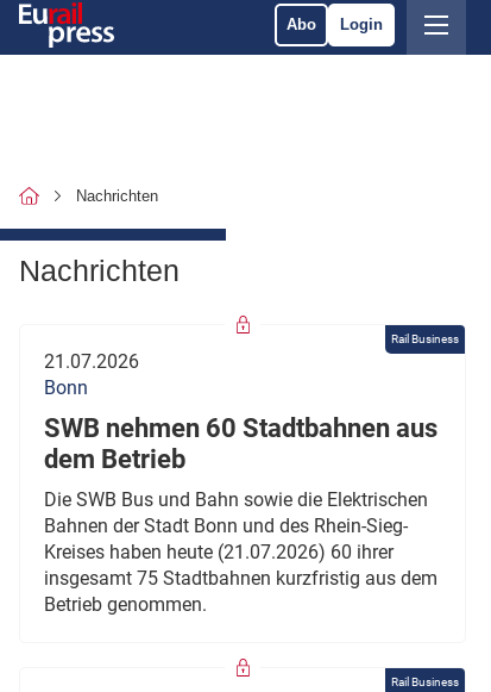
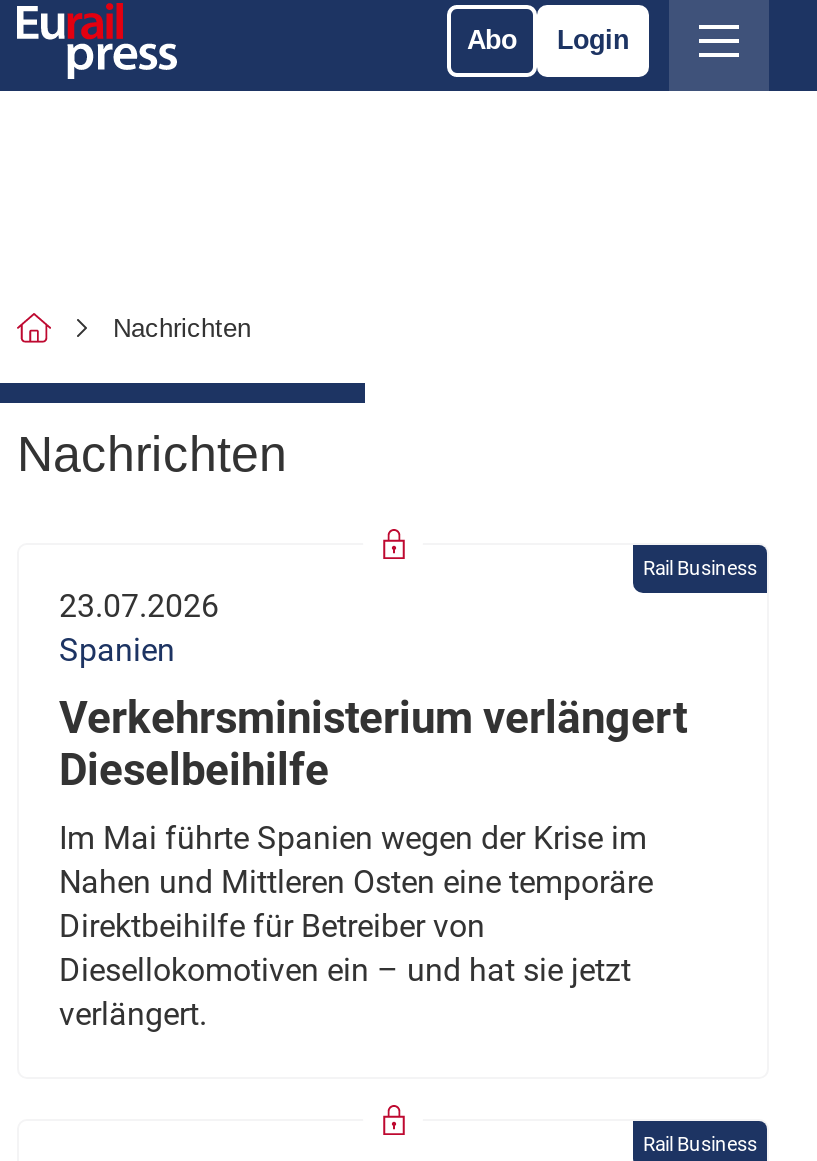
- 21.07.2026
- Bonn
+ 23.07.2026
+ Spanien

- SWB nehmen 60 Stadtbahnen aus
- dem Betrieb
+ Verkehrsministerium verlängert
+ Dieselbeihilfe

- Die SWB Bus und Bahn sowie die Elektrischen
- Bahnen der Stadt Bonn und des Rhein-Sieg-
- Kreises haben heute (21.07.2026) 60 ihrer
- insgesamt 75 Stadtbahnen kurzfristig aus dem
- Betrieb genommen.
+ Im Mai führte Spanien wegen der Krise im
+ Nahen und Mittleren Osten eine temporäre
+ Direktbeihilfe für Betreiber von
+ Diesellokomotiven ein – und hat sie jetzt
+ verlängert.
